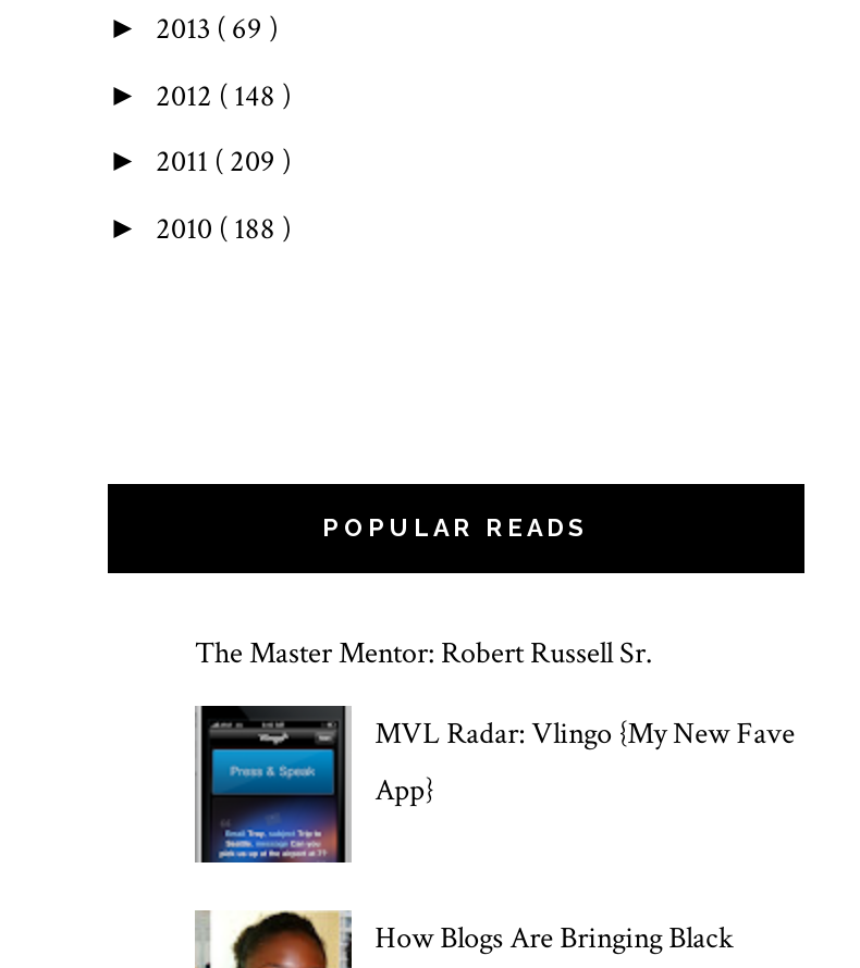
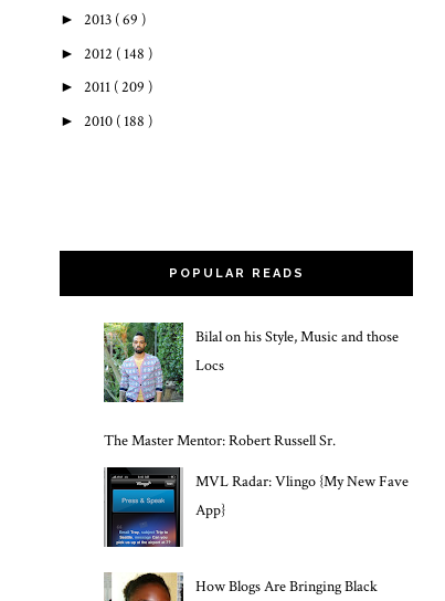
+ [image]
+ Bilal on his Style, Music and those
+ Locs
